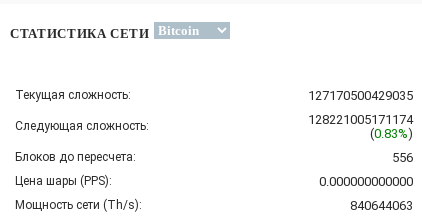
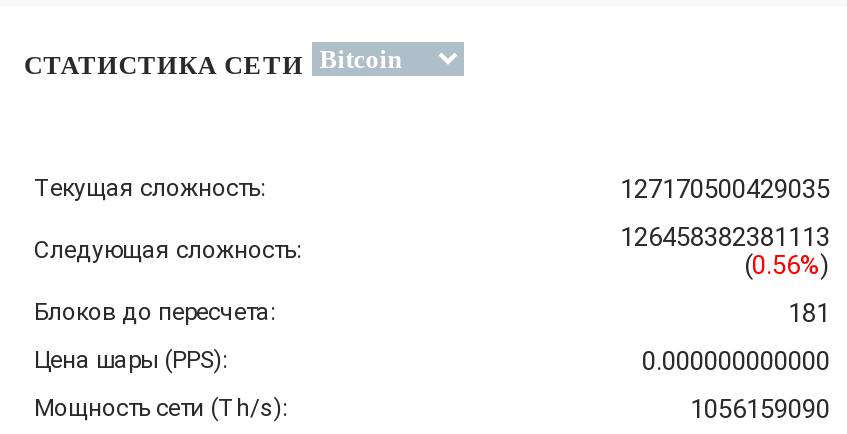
- 128221005171174
+ 126458382381113

- (0.83%)
+ (0.56%)

- 556
+ 181

- 840644063
+ 1056159090
